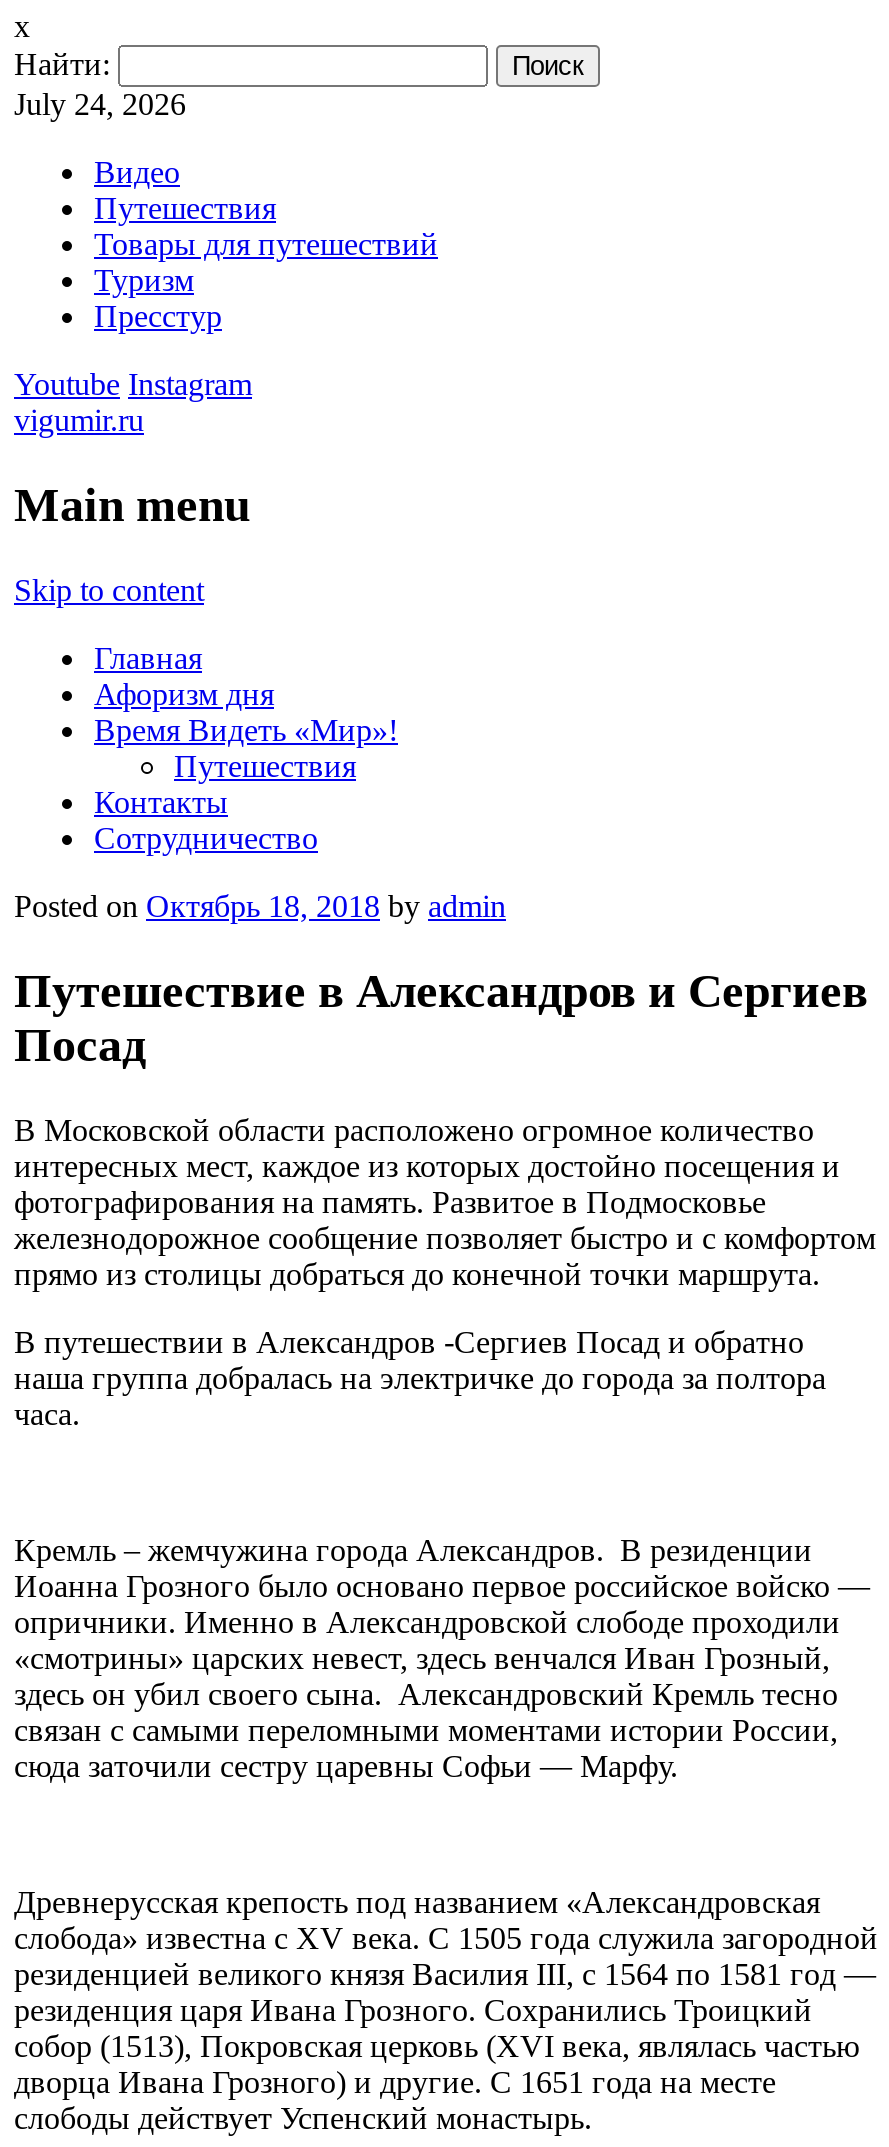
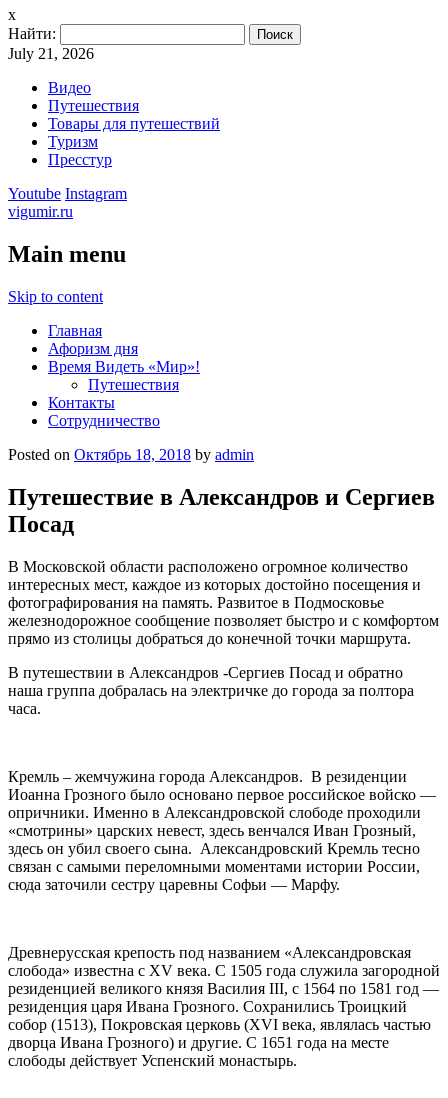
- July 24, 2026
+ July 21, 2026
